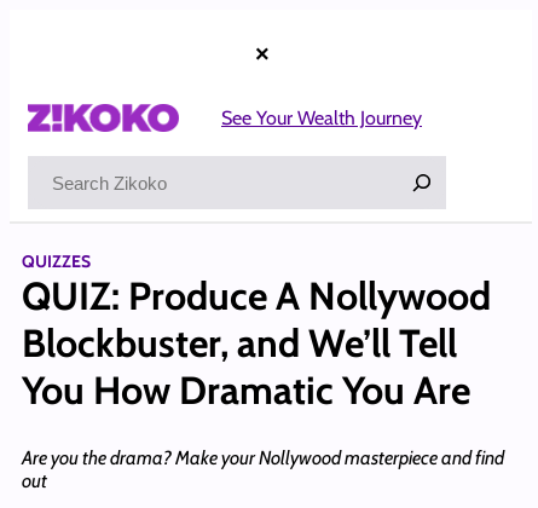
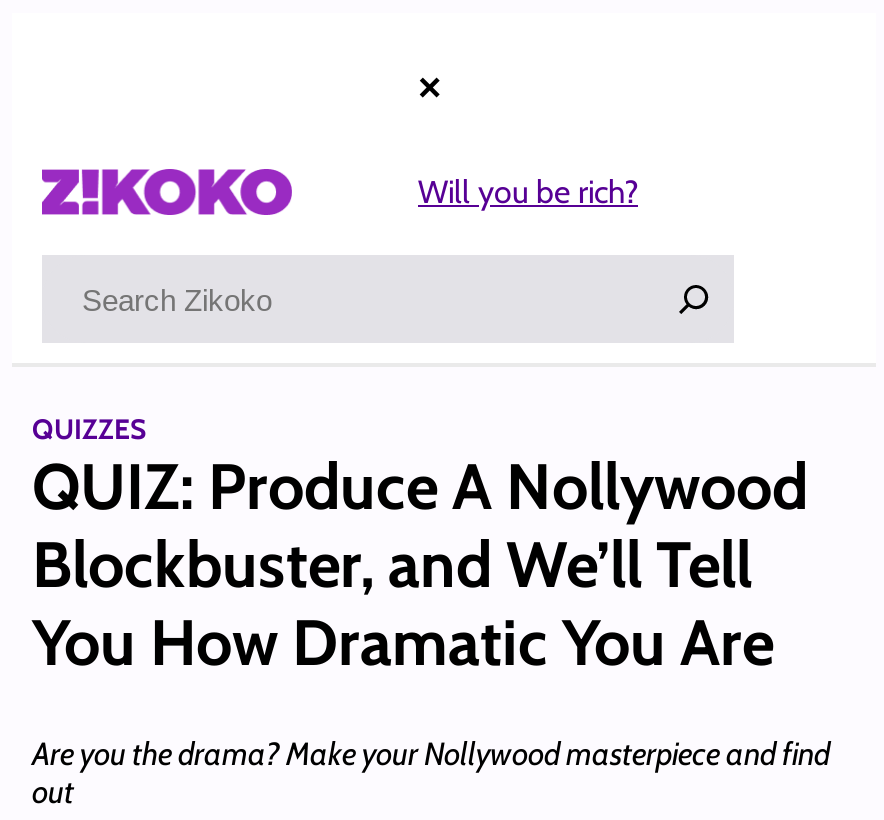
- See Your Wealth Journey
+ Will you be rich?
